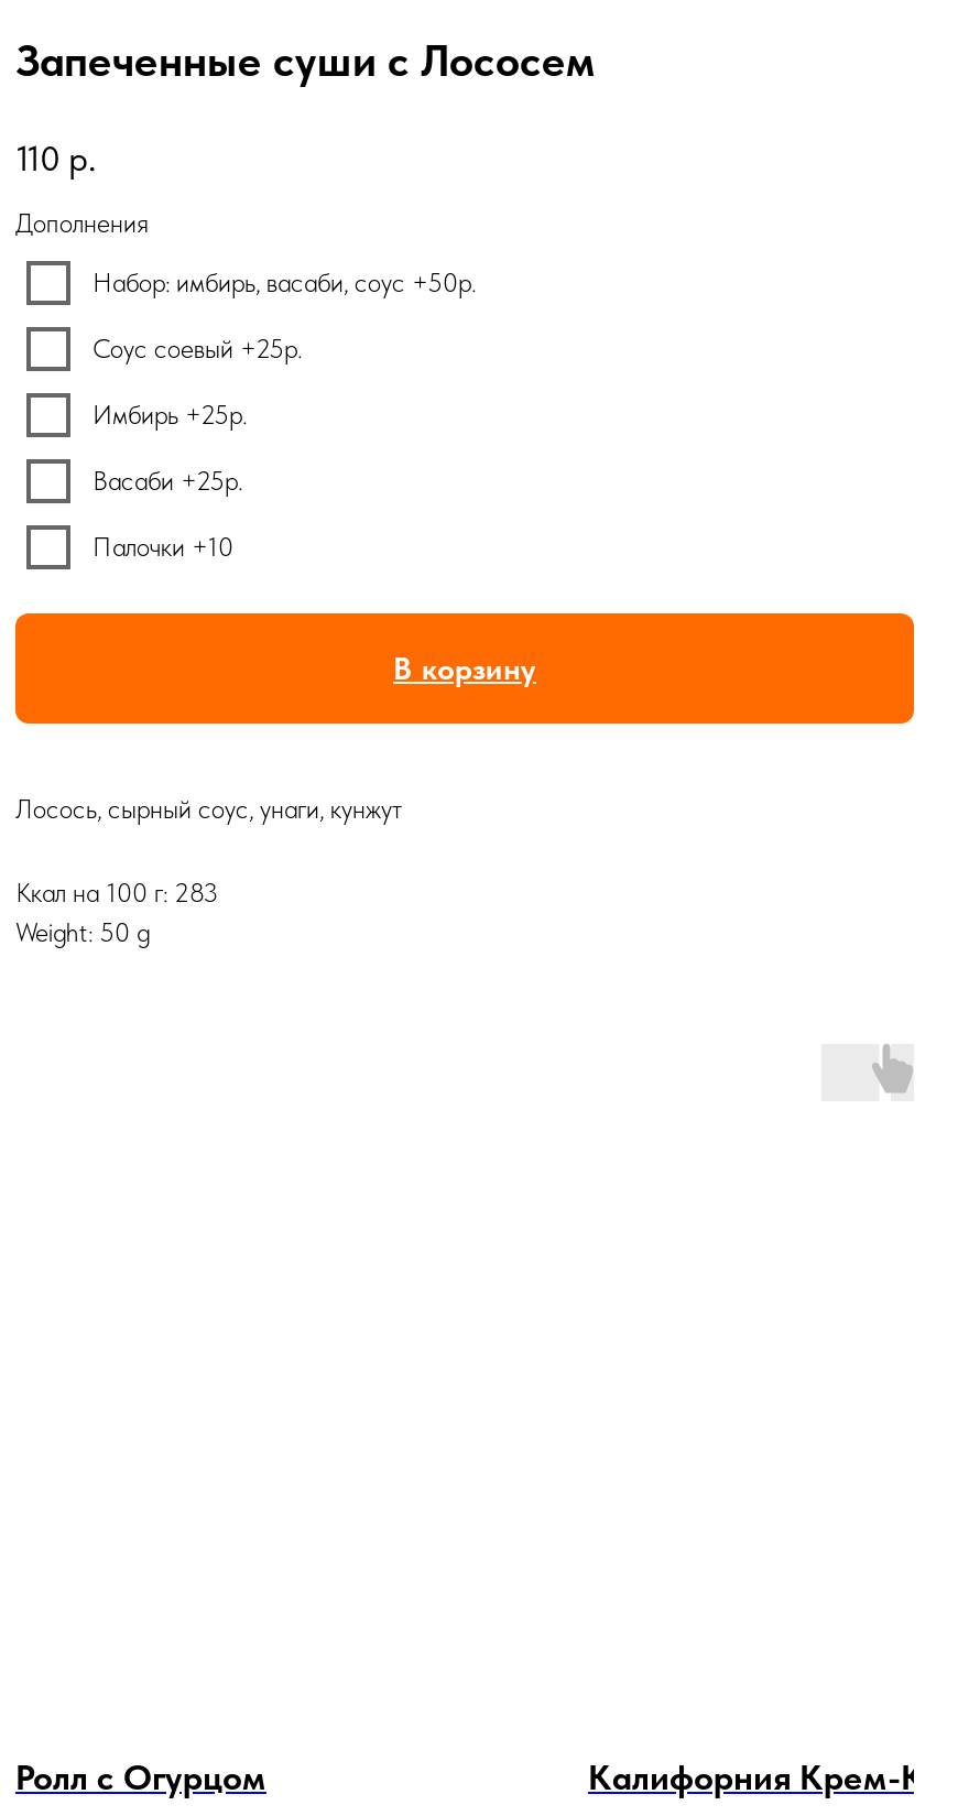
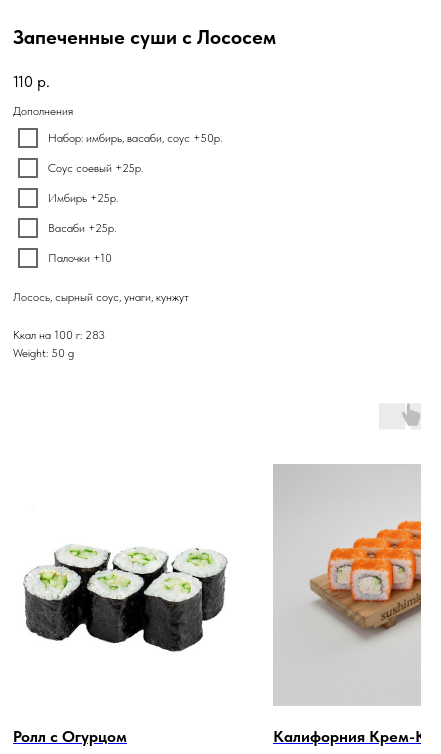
- В корзину

+ [image]

+ [image]
